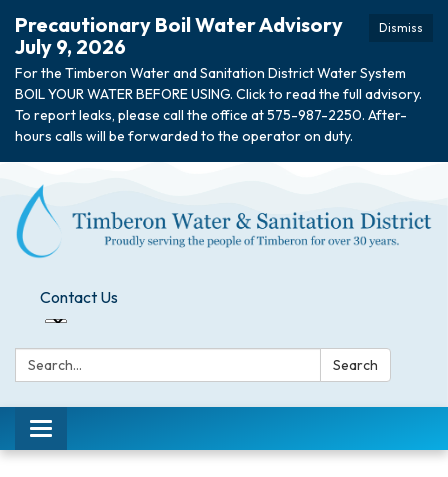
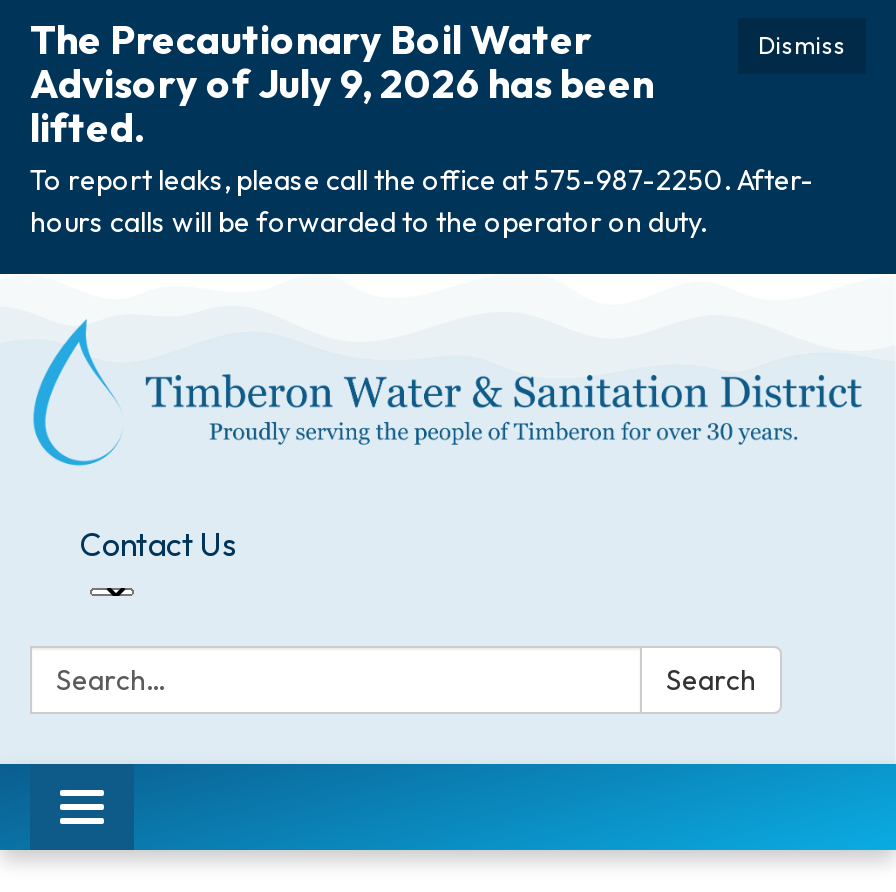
- Precautionary Boil Water Advisory
- July 9, 2026
- For the Timberon Water and Sanitation District Water System
- BOIL YOUR WATER BEFORE USING. Click to read the full advisory.
+ The Precautionary Boil Water
+ Advisory of July 9, 2026 has been
+ lifted.
